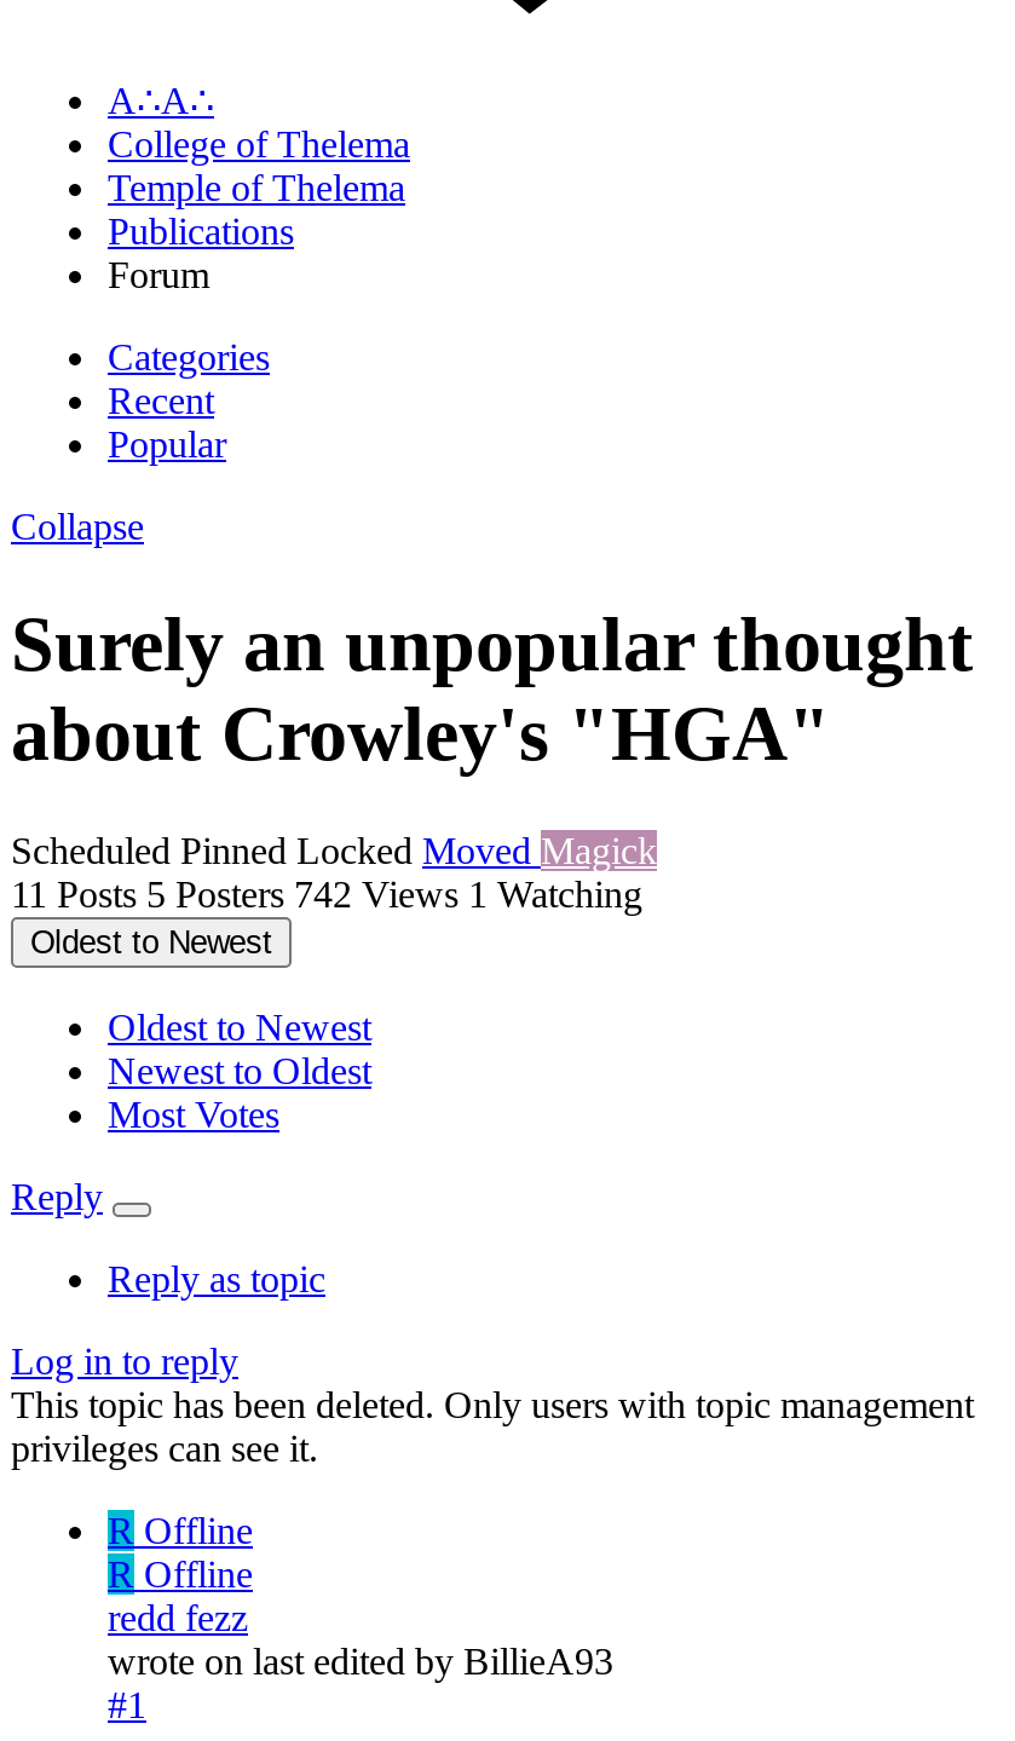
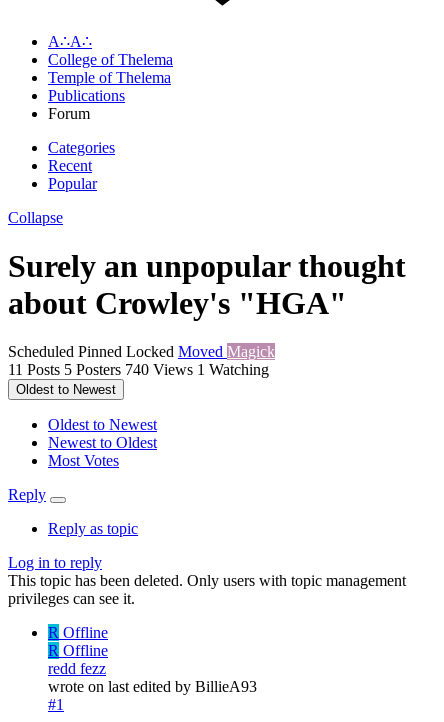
- 11 Posts 5 Posters 742 Views 1 Watching
+ 11 Posts 5 Posters 740 Views 1 Watching
